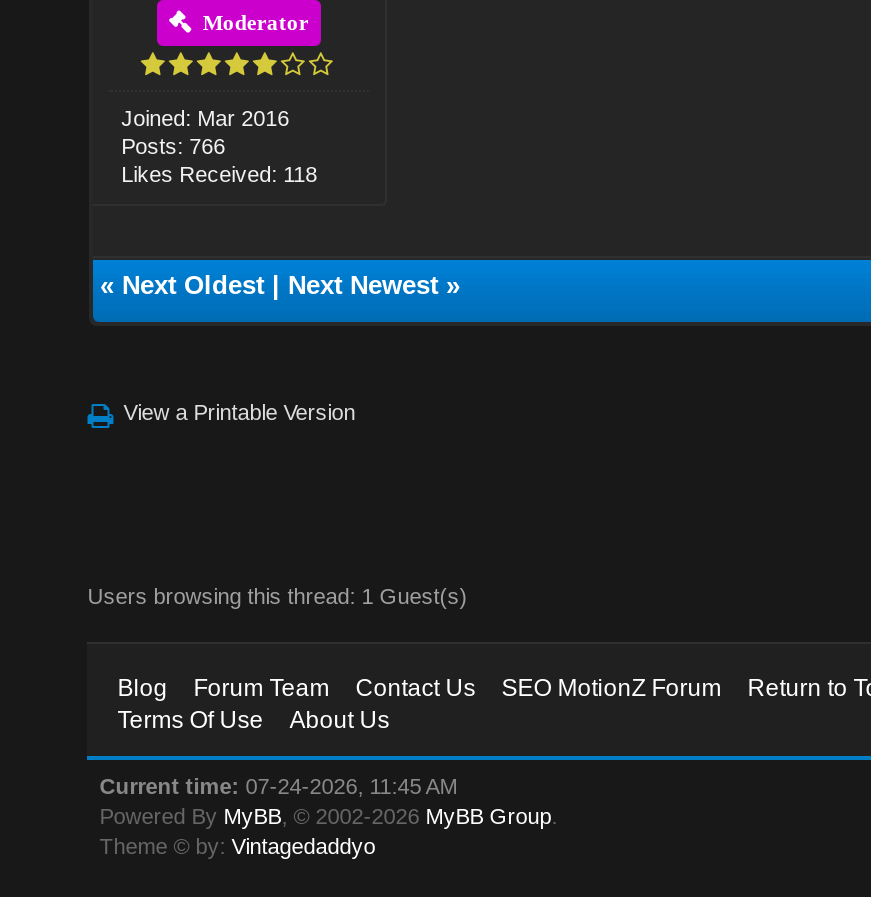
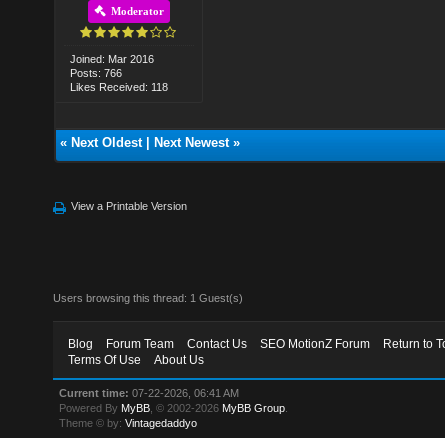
- Current time: 07-24-2026, 11:45 AM
+ Current time: 07-22-2026, 06:41 AM
